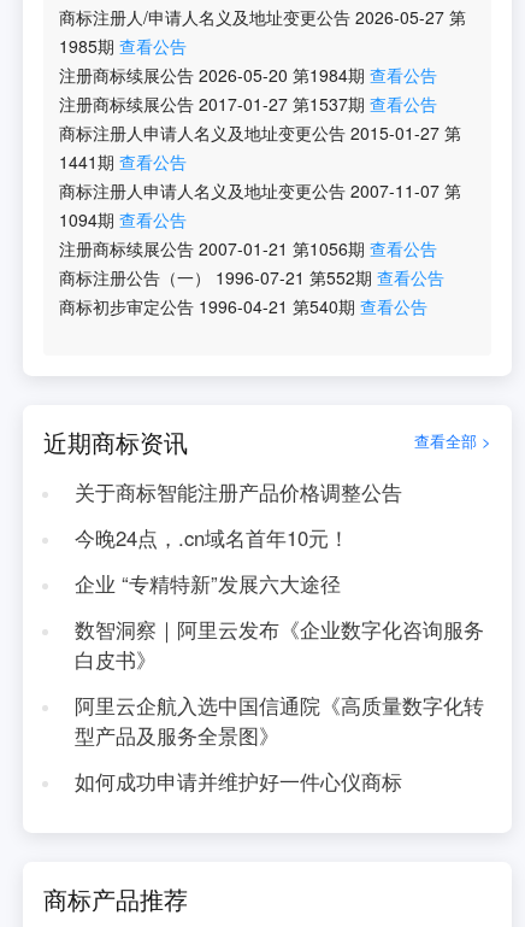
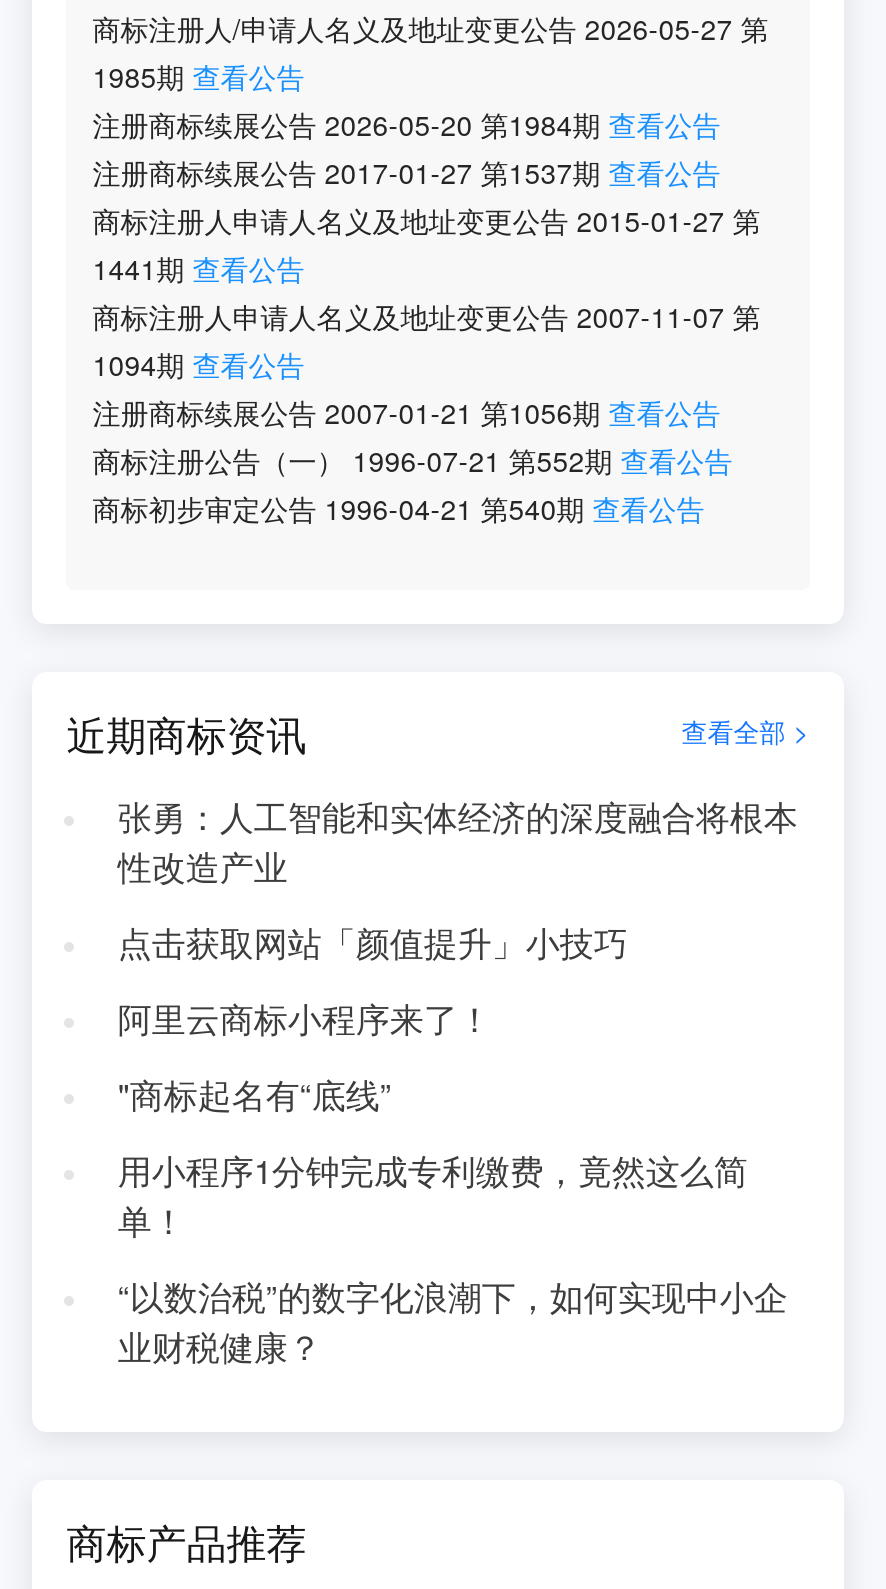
- 关于商标智能注册产品价格调整公告
+ 张勇：人工智能和实体经济的深度融合将根本
+ 性改造产业

- 今晚24点，.cn域名首年10元！
+ 点击获取网站「颜值提升」小技巧

- 企业 “专精特新”发展六大途径
+ 阿里云商标小程序来了！

- 数智洞察｜阿里云发布《企业数字化咨询服务
- 白皮书》
+ "商标起名有“底线”

- 阿里云企航入选中国信通院《高质量数字化转
- 型产品及服务全景图》
+ 用小程序1分钟完成专利缴费，竟然这么简
+ 单！

- 如何成功申请并维护好一件心仪商标
+ “以数治税”的数字化浪潮下，如何实现中小企
+ 业财税健康？
